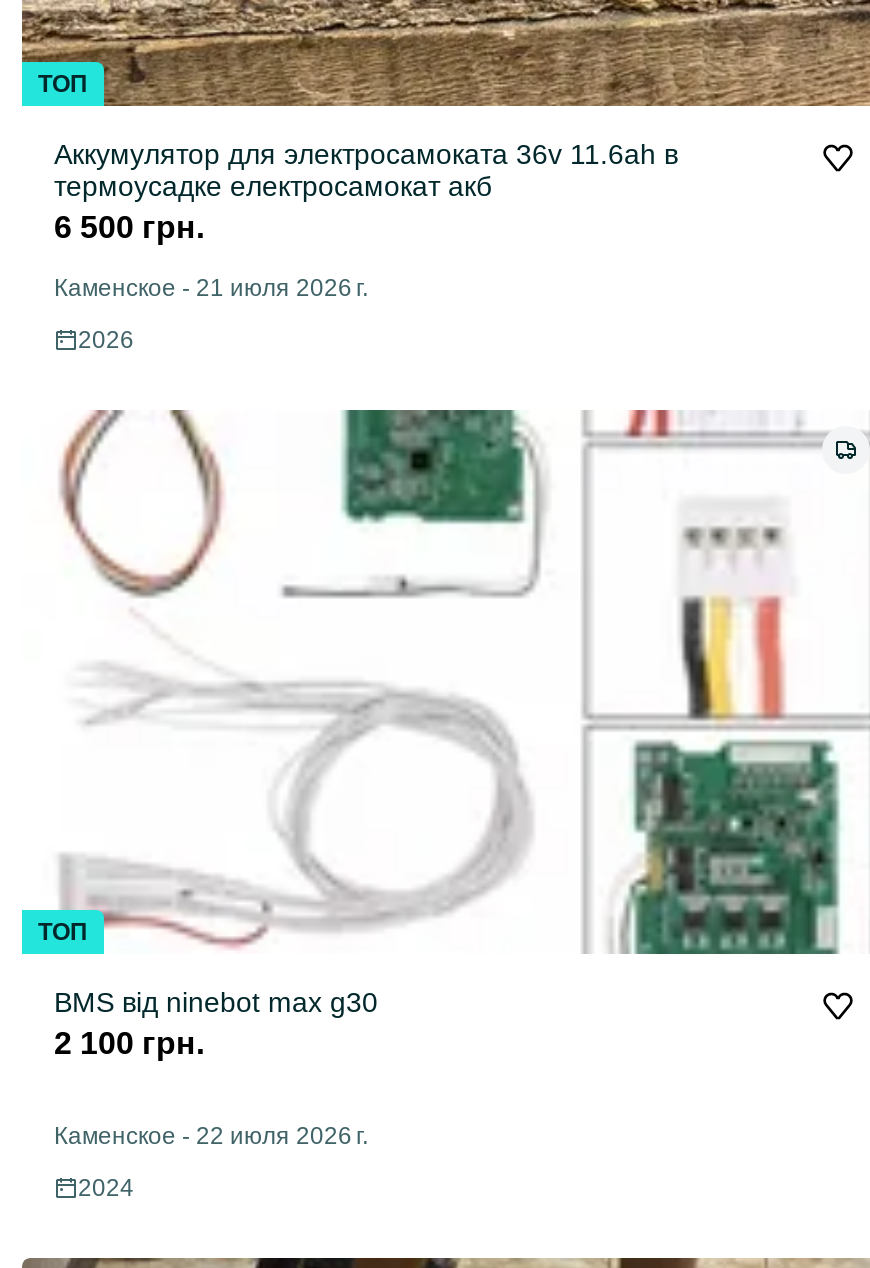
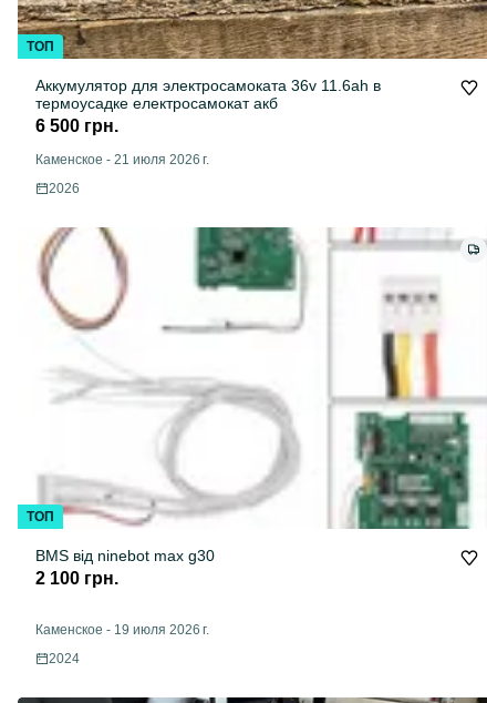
- Каменское - 22 июля 2026 г.
+ Каменское - 19 июля 2026 г.
